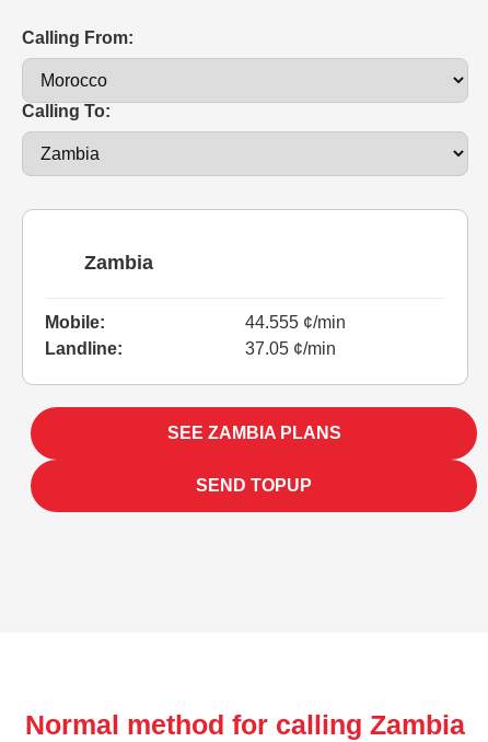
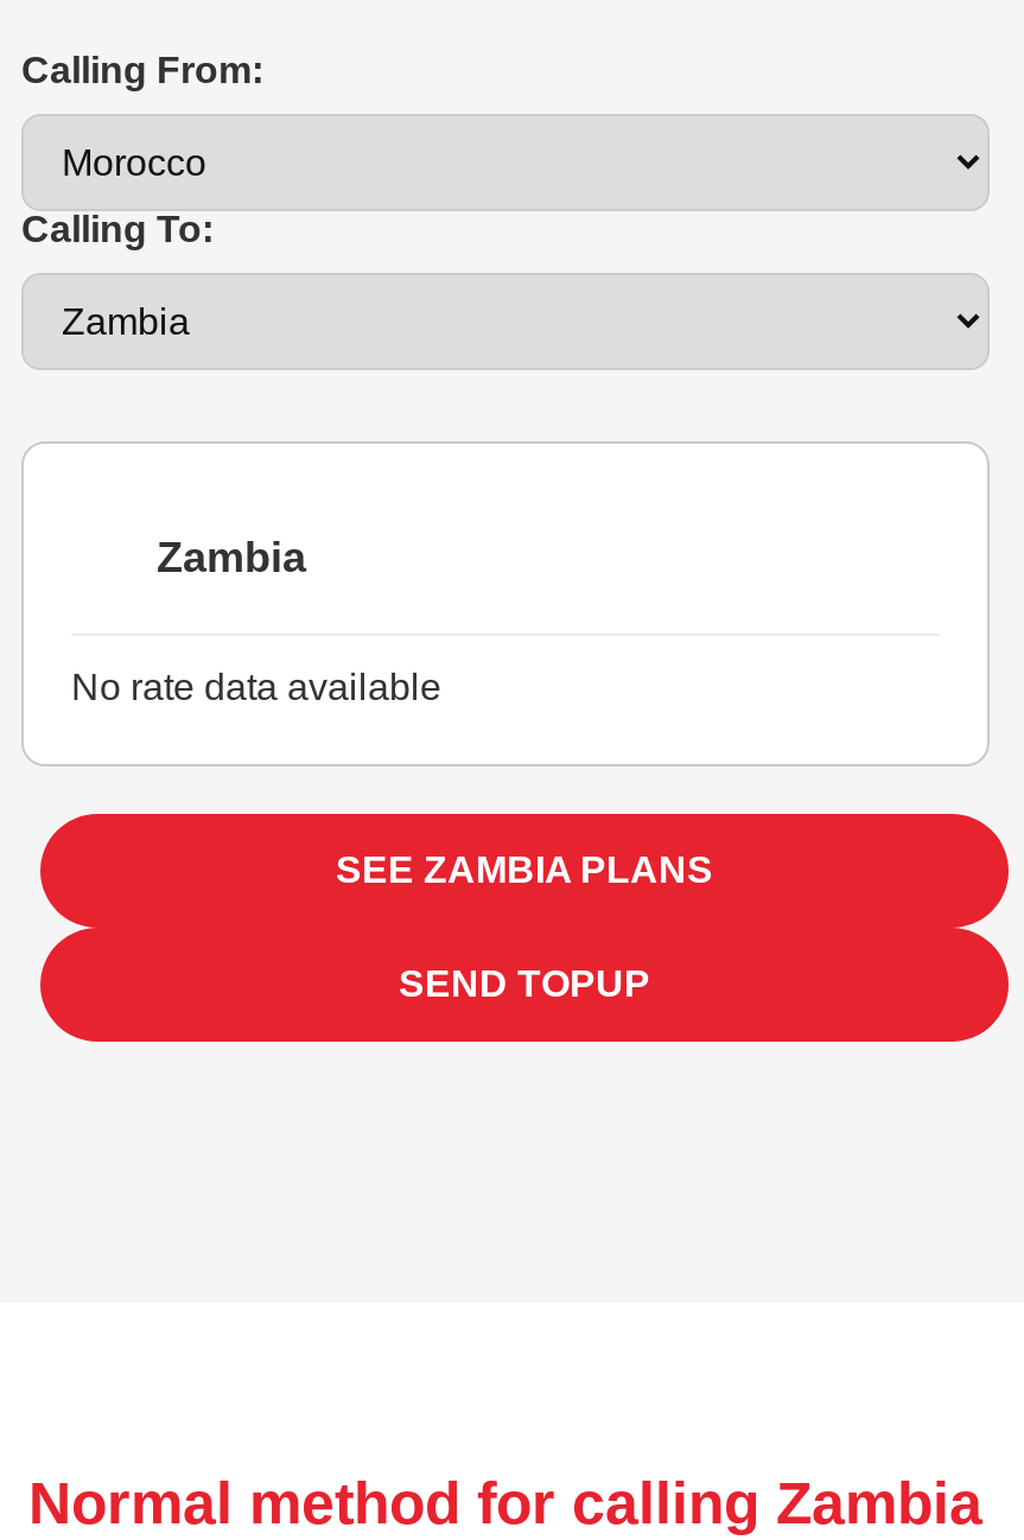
- Mobile:
- 44.555 ¢/min
- Landline:
- 37.05 ¢/min
+ No rate data available
